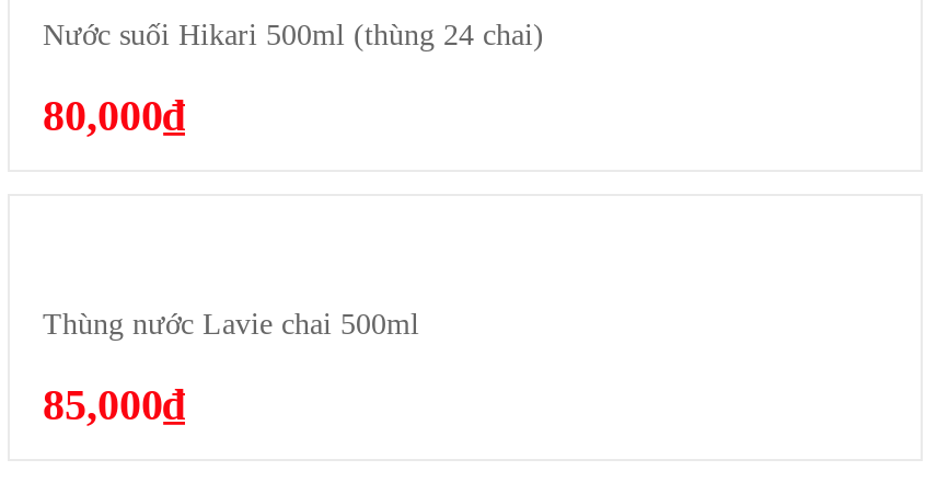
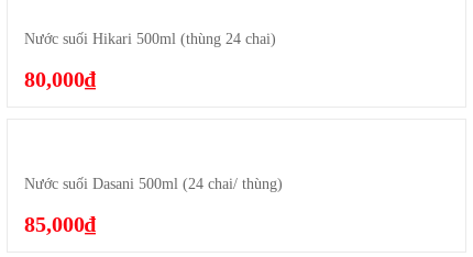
- Thùng nước Lavie chai 500ml
+ Nước suối Dasani 500ml (24 chai/ thùng)
